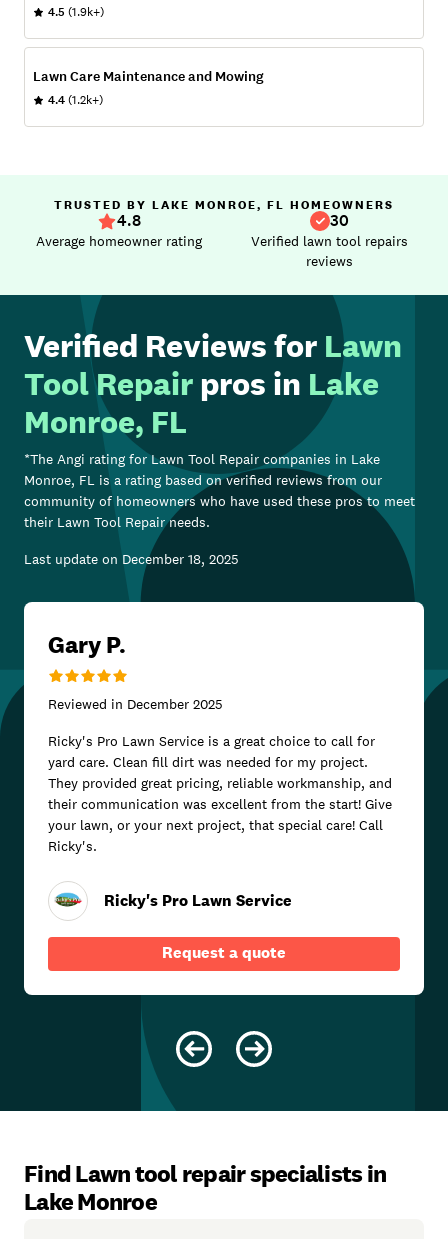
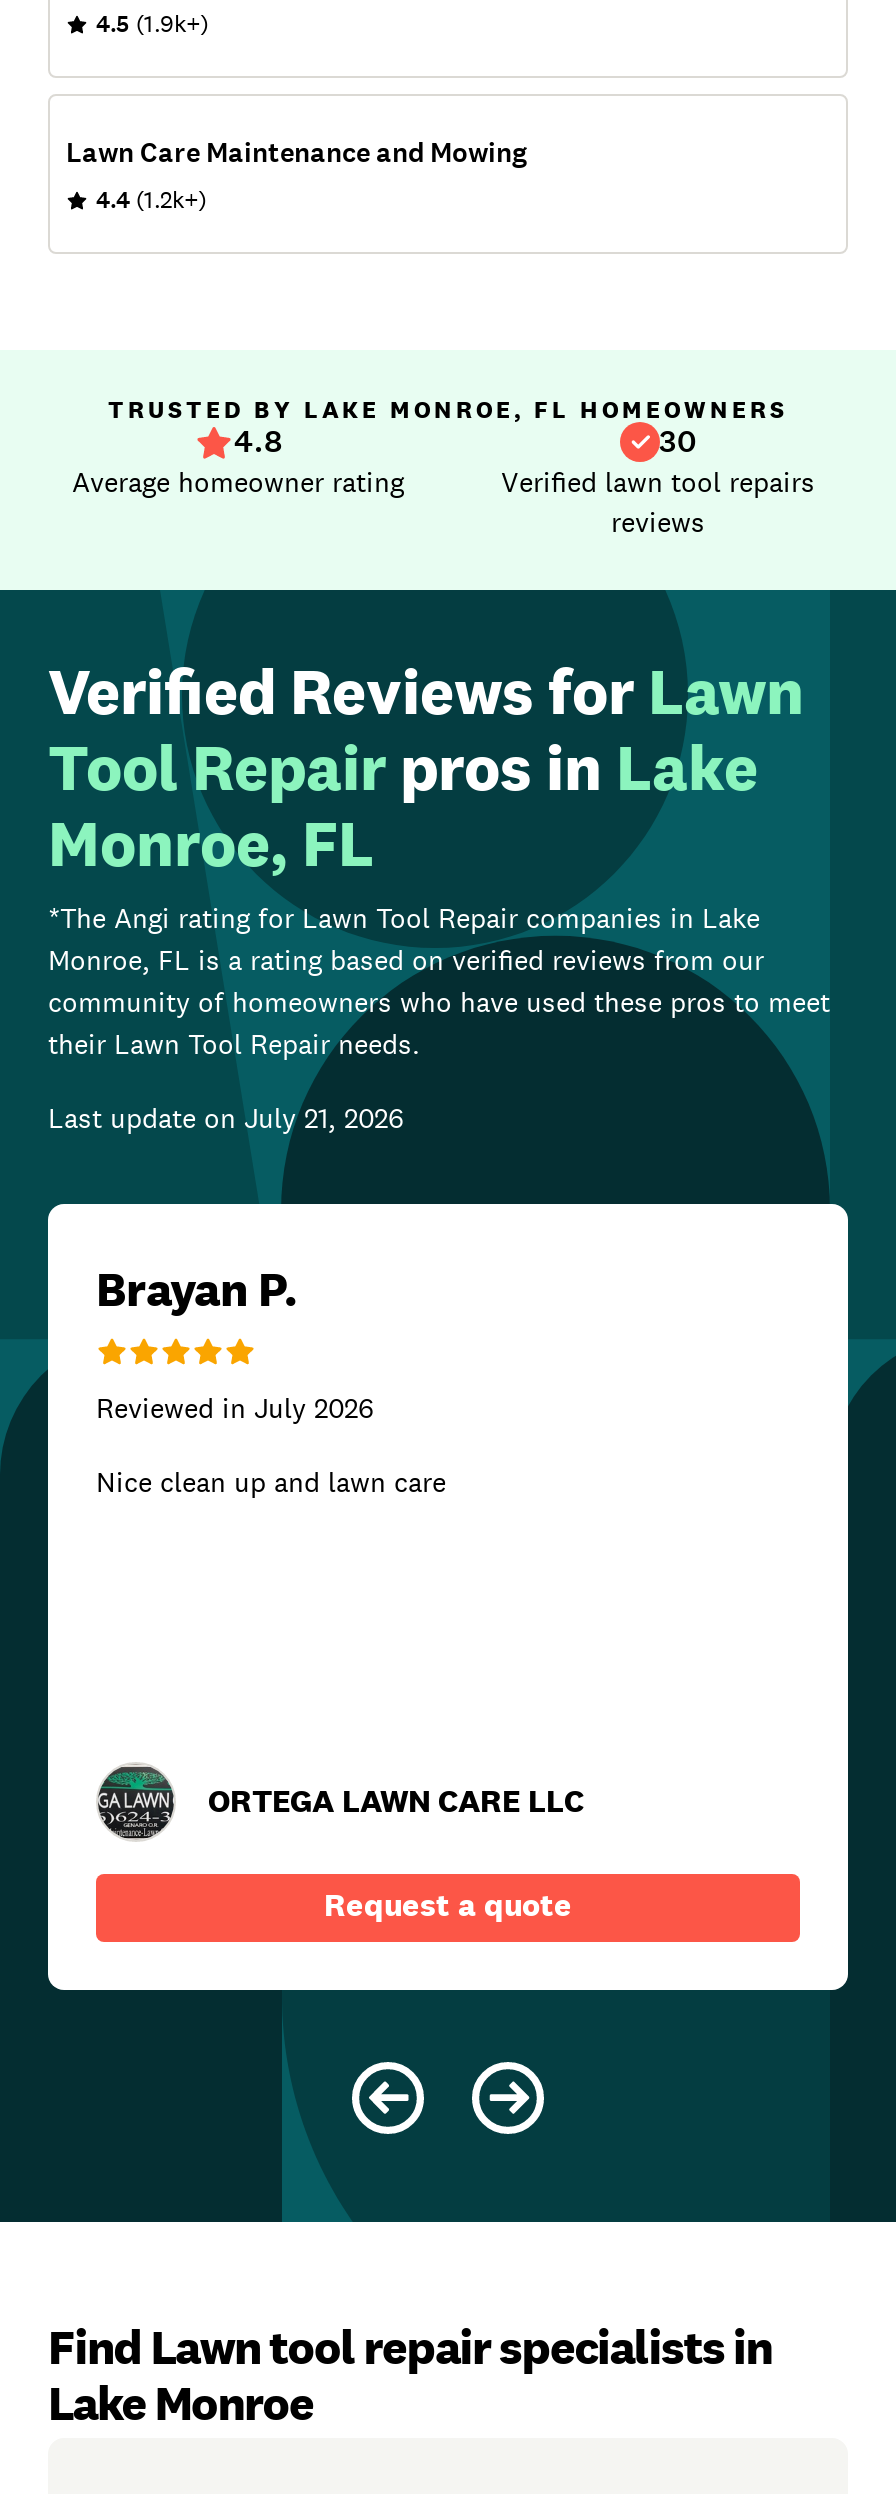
- Last update on December 18, 2025
+ Last update on July 21, 2026

- Gary P.
+ Brayan P.

- Reviewed in December 2025
+ Reviewed in July 2026

- Ricky's Pro Lawn Service is a great choice to call for
- yard care. Clean fill dirt was needed for my project.
- They provided great pricing, reliable workmanship, and
- their communication was excellent from the start! Give
- your lawn, or your next project, that special care! Call
- Ricky's.
+ Nice clean up and lawn care

- [image]
- Ricky's Pro Lawn Service
+ [image]
+ ORTEGA LAWN CARE LLC
